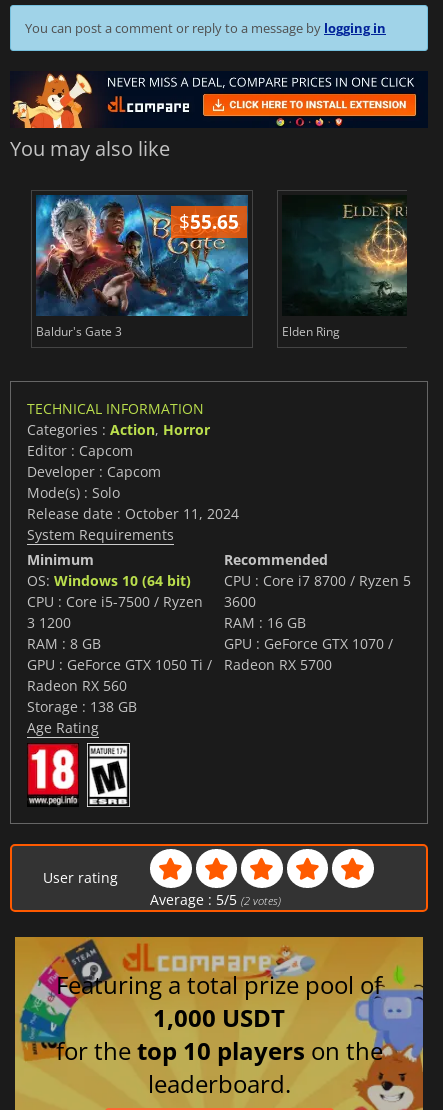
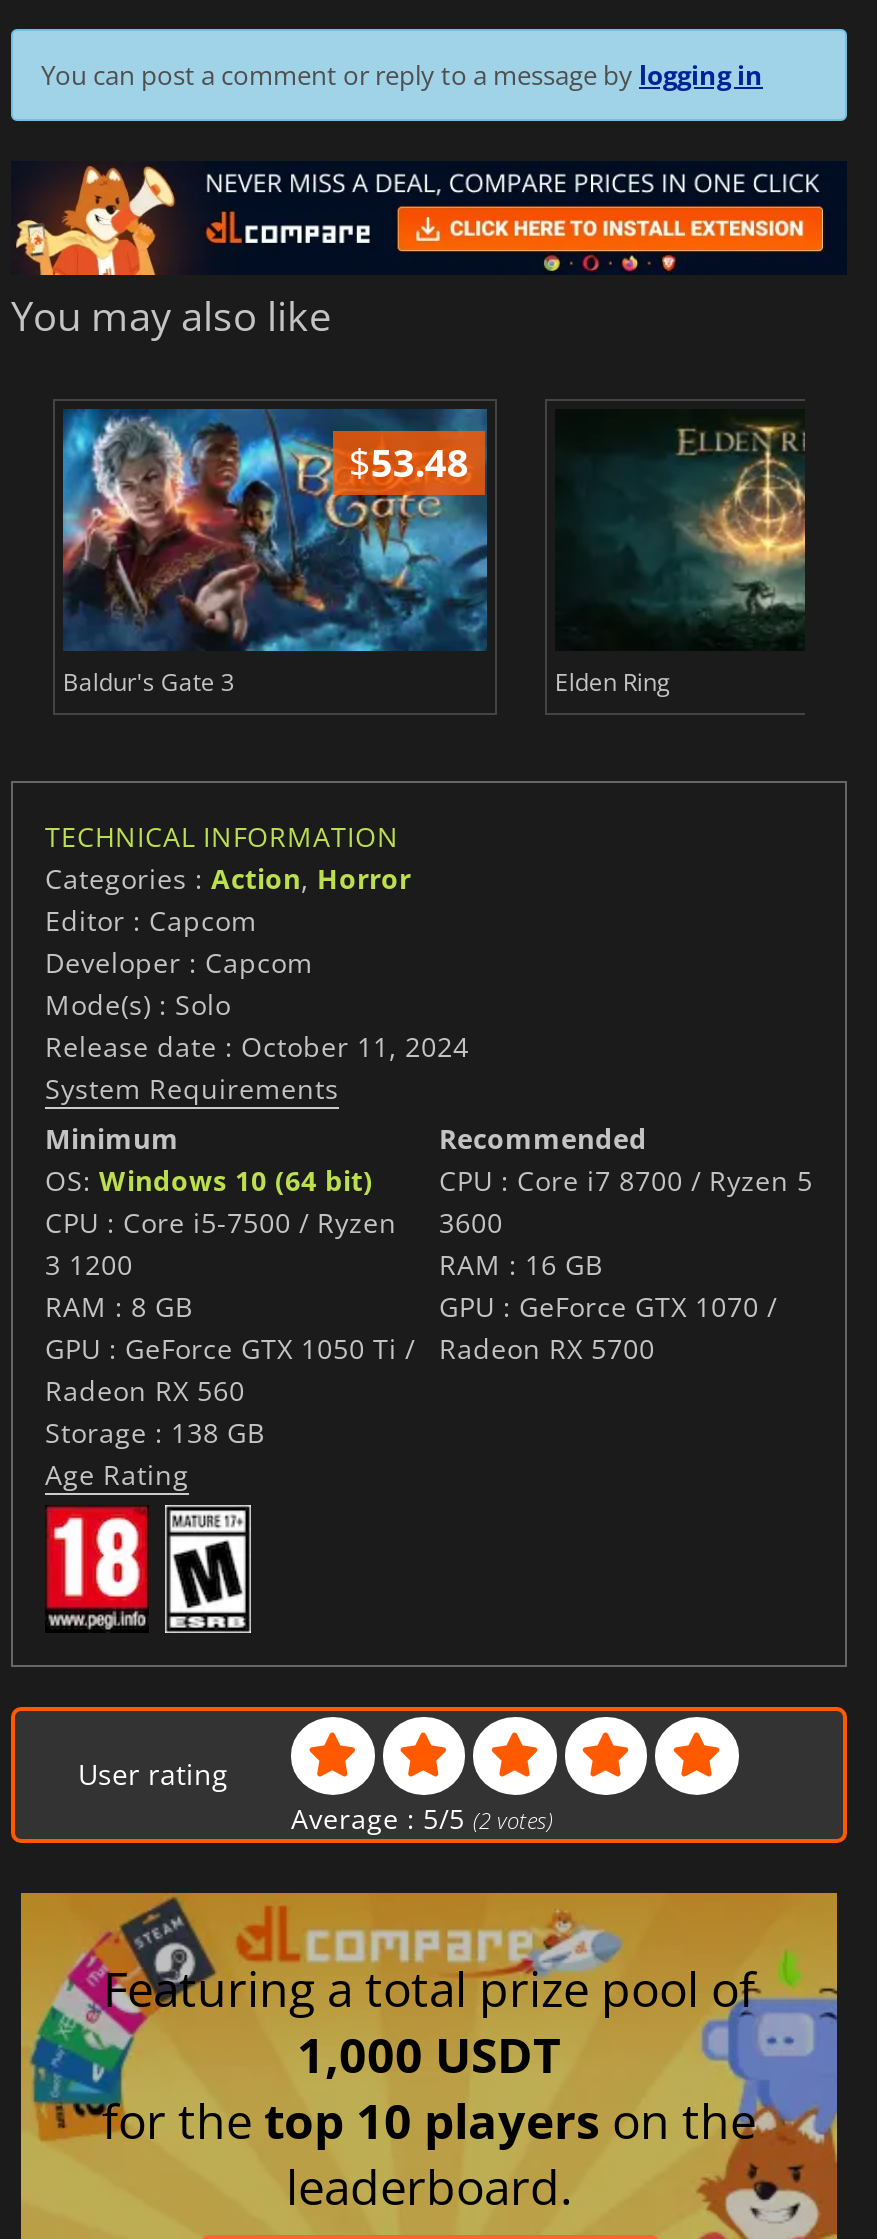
- $55.65
+ $53.48
